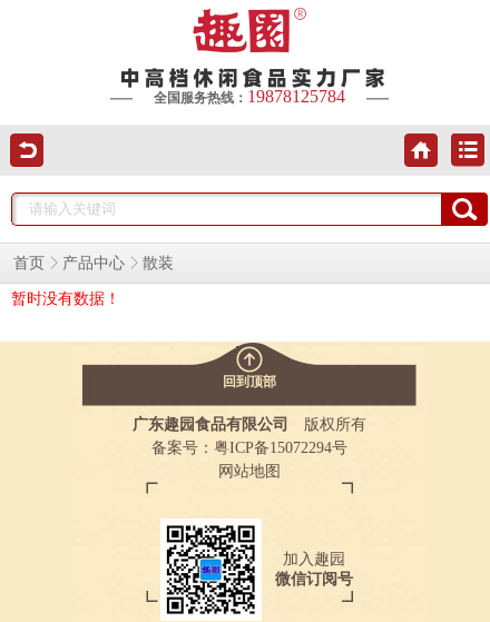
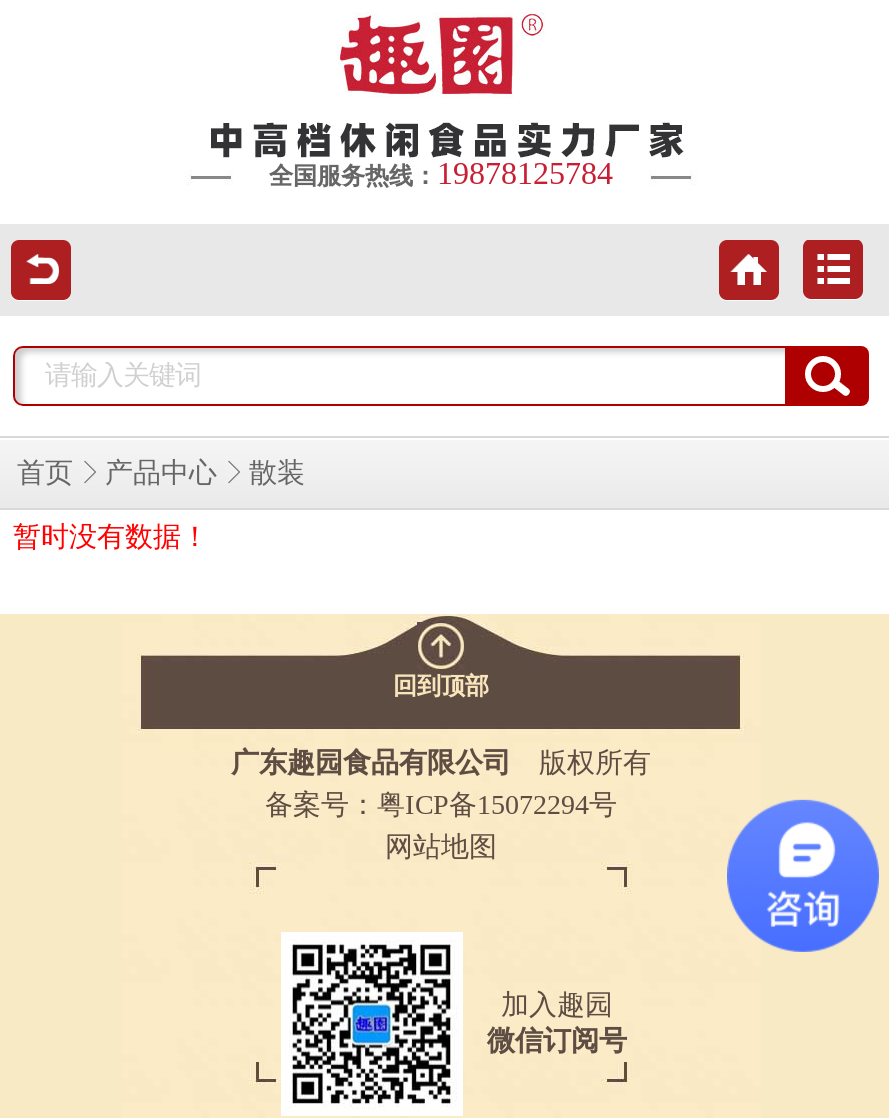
+ [image]
